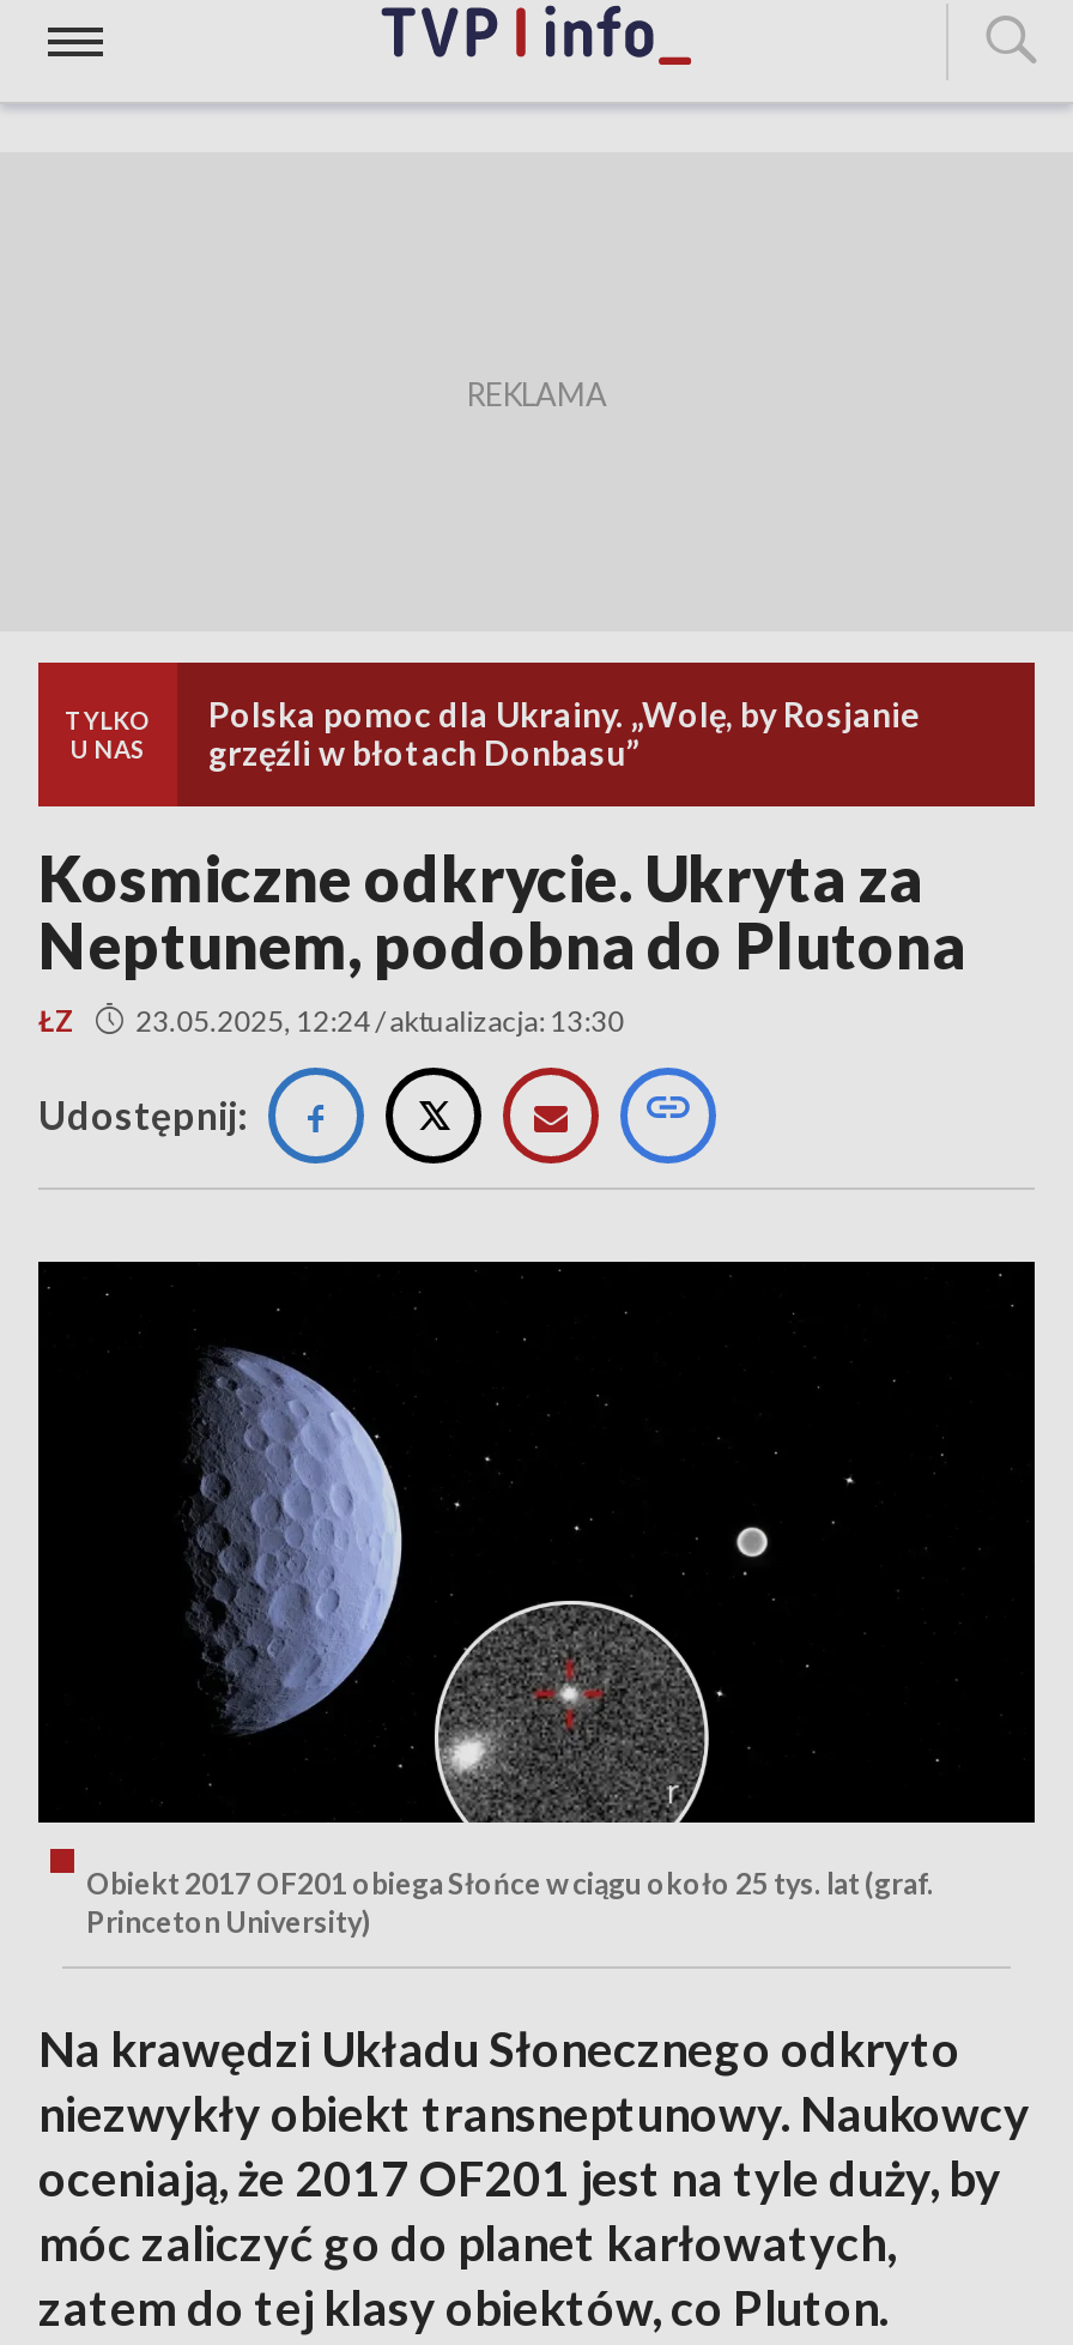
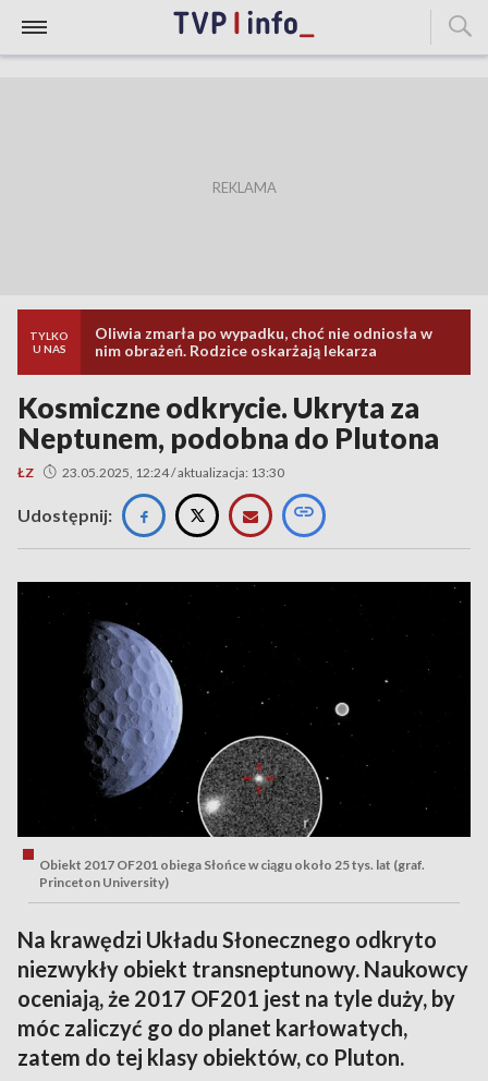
- Polska pomoc dla Ukrainy. „Wolę, by Rosjanie
- grzęźli w błotach Donbasu”
+ Oliwia zmarła po wypadku, choć nie odniosła w
+ nim obrażeń. Rodzice oskarżają lekarza
